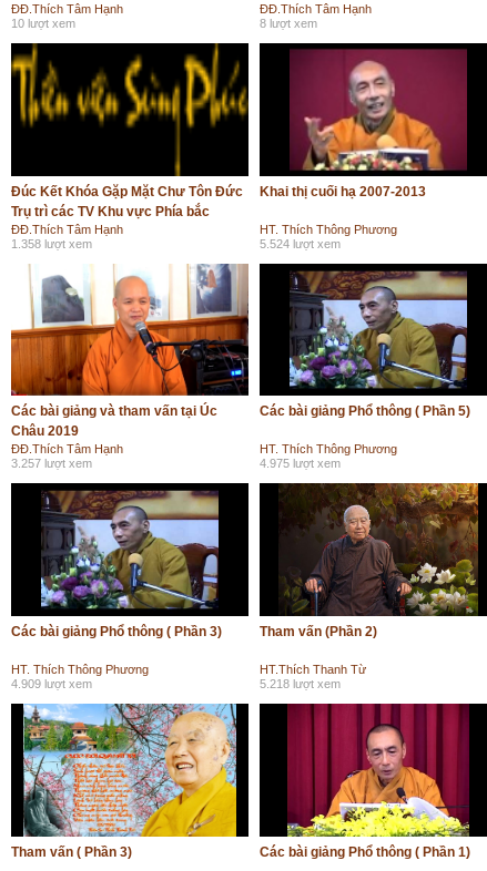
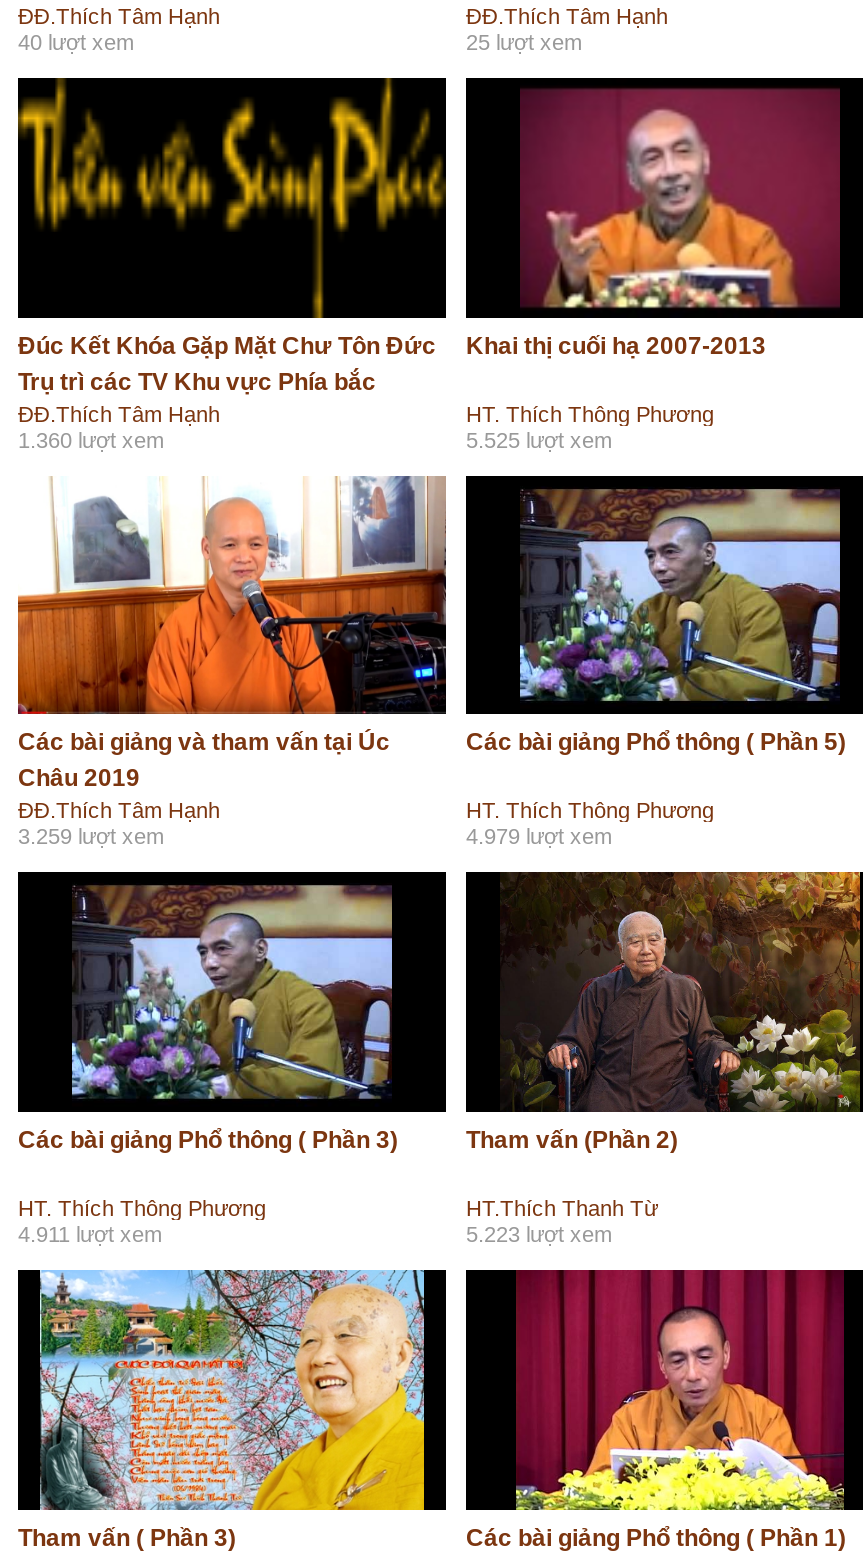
- 10 lượt xem
+ 40 lượt xem

- 8 lượt xem
+ 25 lượt xem

- 1.358 lượt xem
+ 1.360 lượt xem

- 5.524 lượt xem
+ 5.525 lượt xem

- 3.257 lượt xem
+ 3.259 lượt xem

- 4.975 lượt xem
+ 4.979 lượt xem

- 4.909 lượt xem
+ 4.911 lượt xem

- 5.218 lượt xem
+ 5.223 lượt xem
